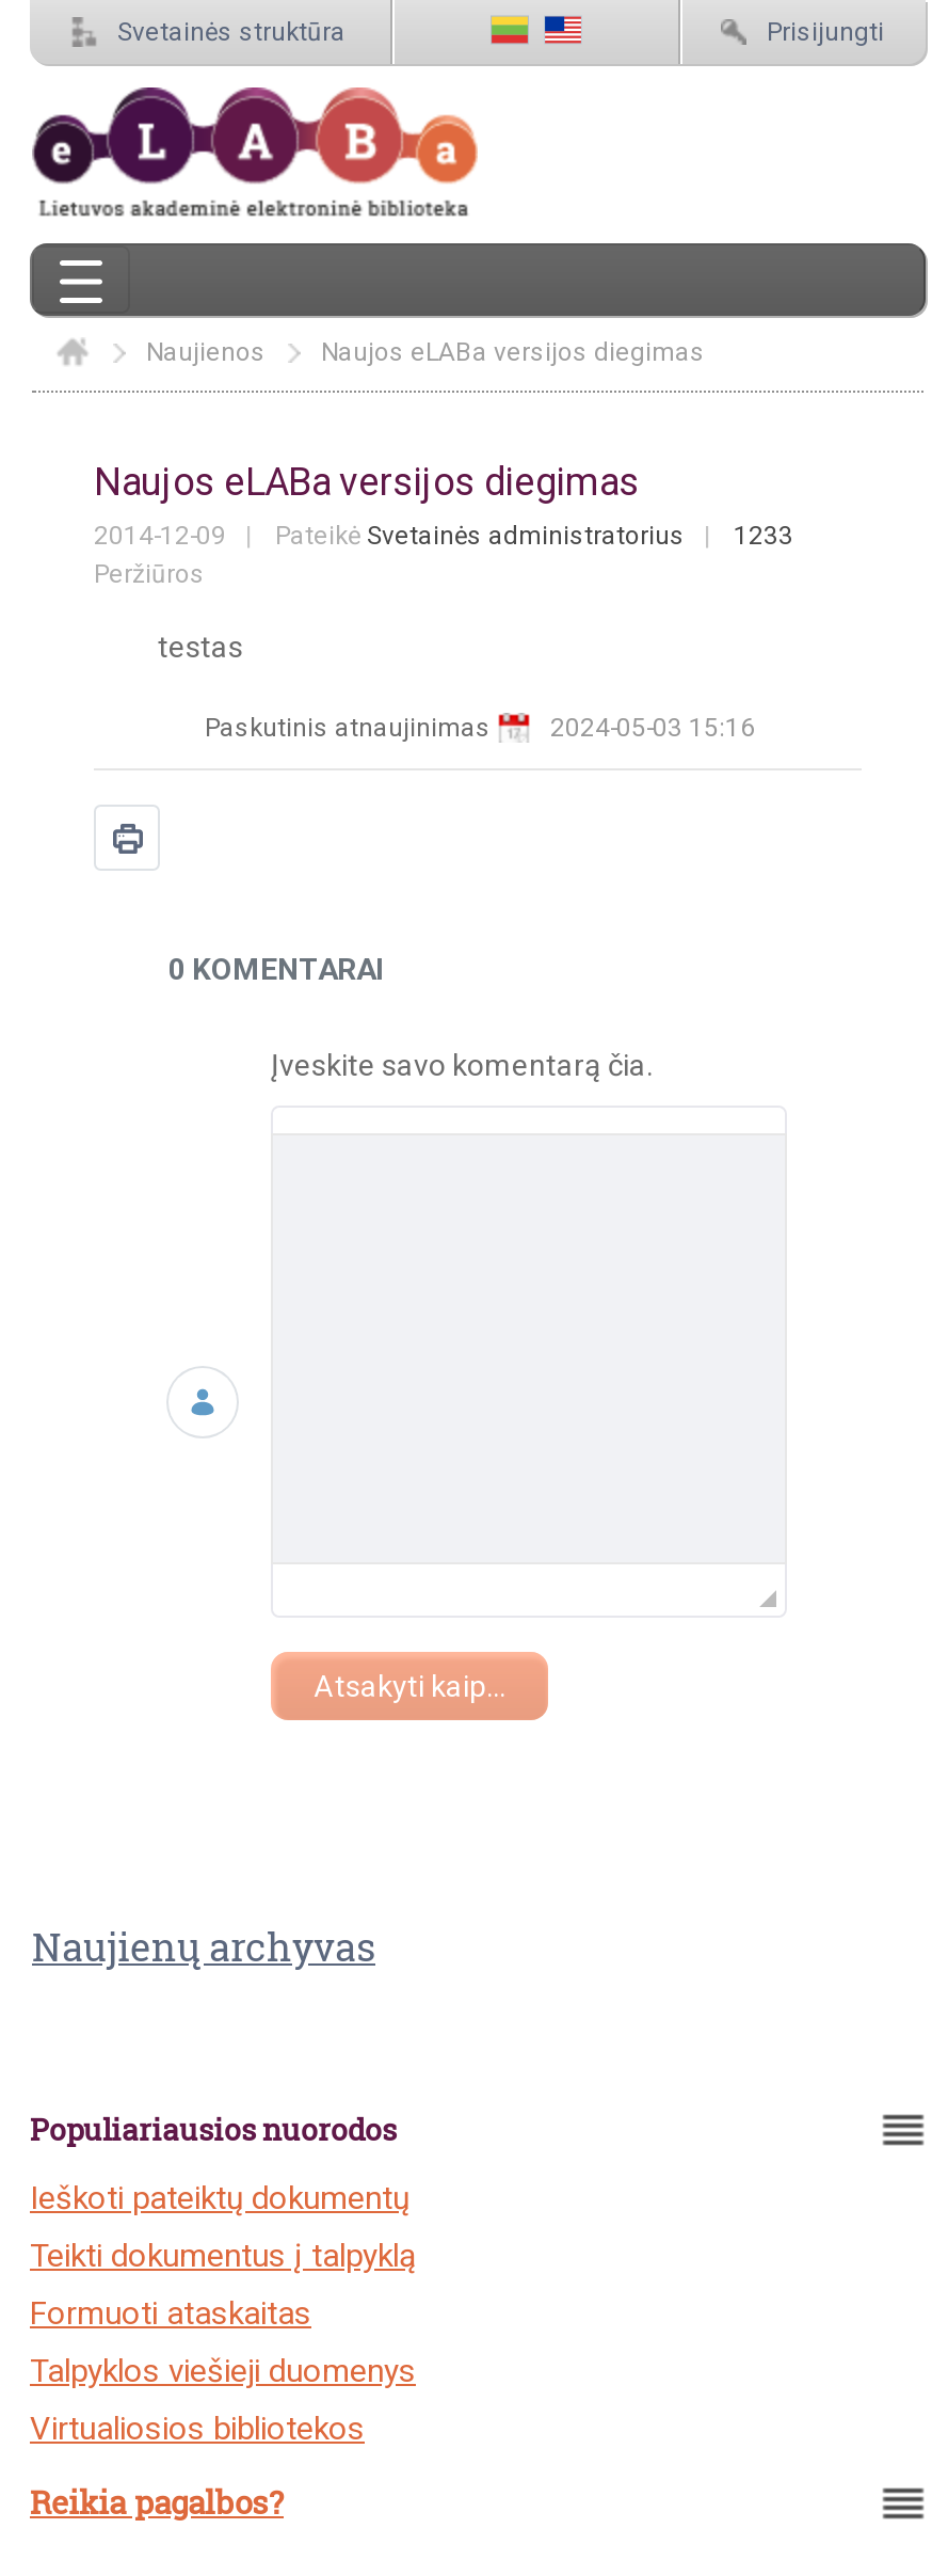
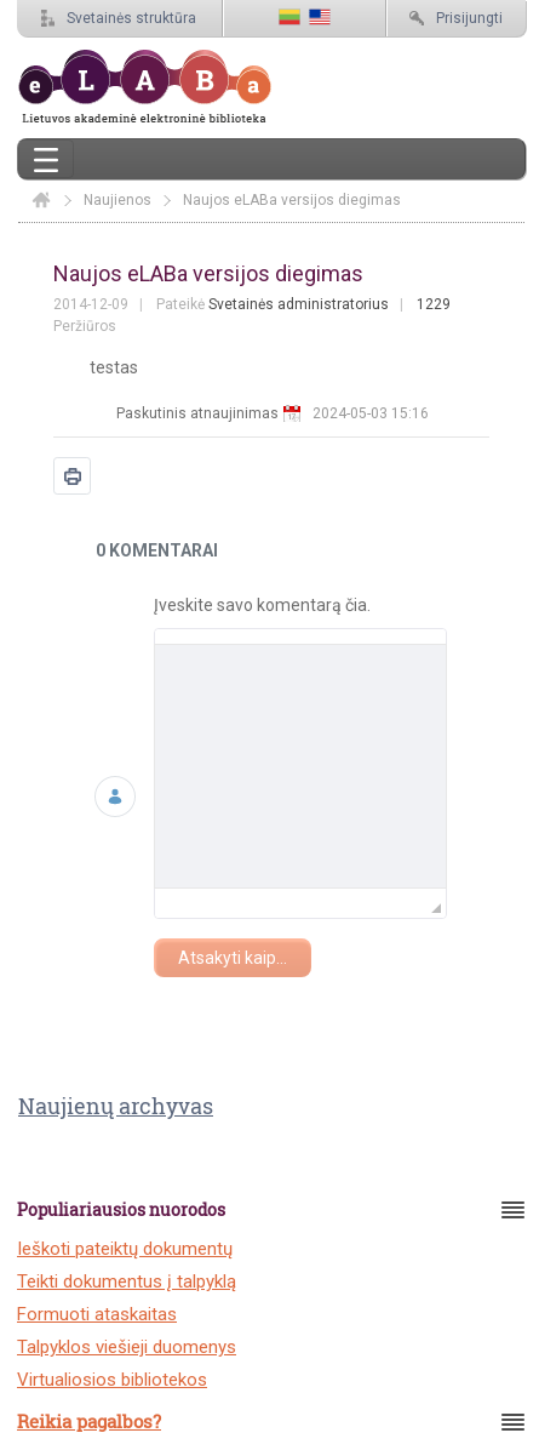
- 2014-12-09 Pateikė Svetainės administratorius 1233
+ 2014-12-09 Pateikė Svetainės administratorius 1229
